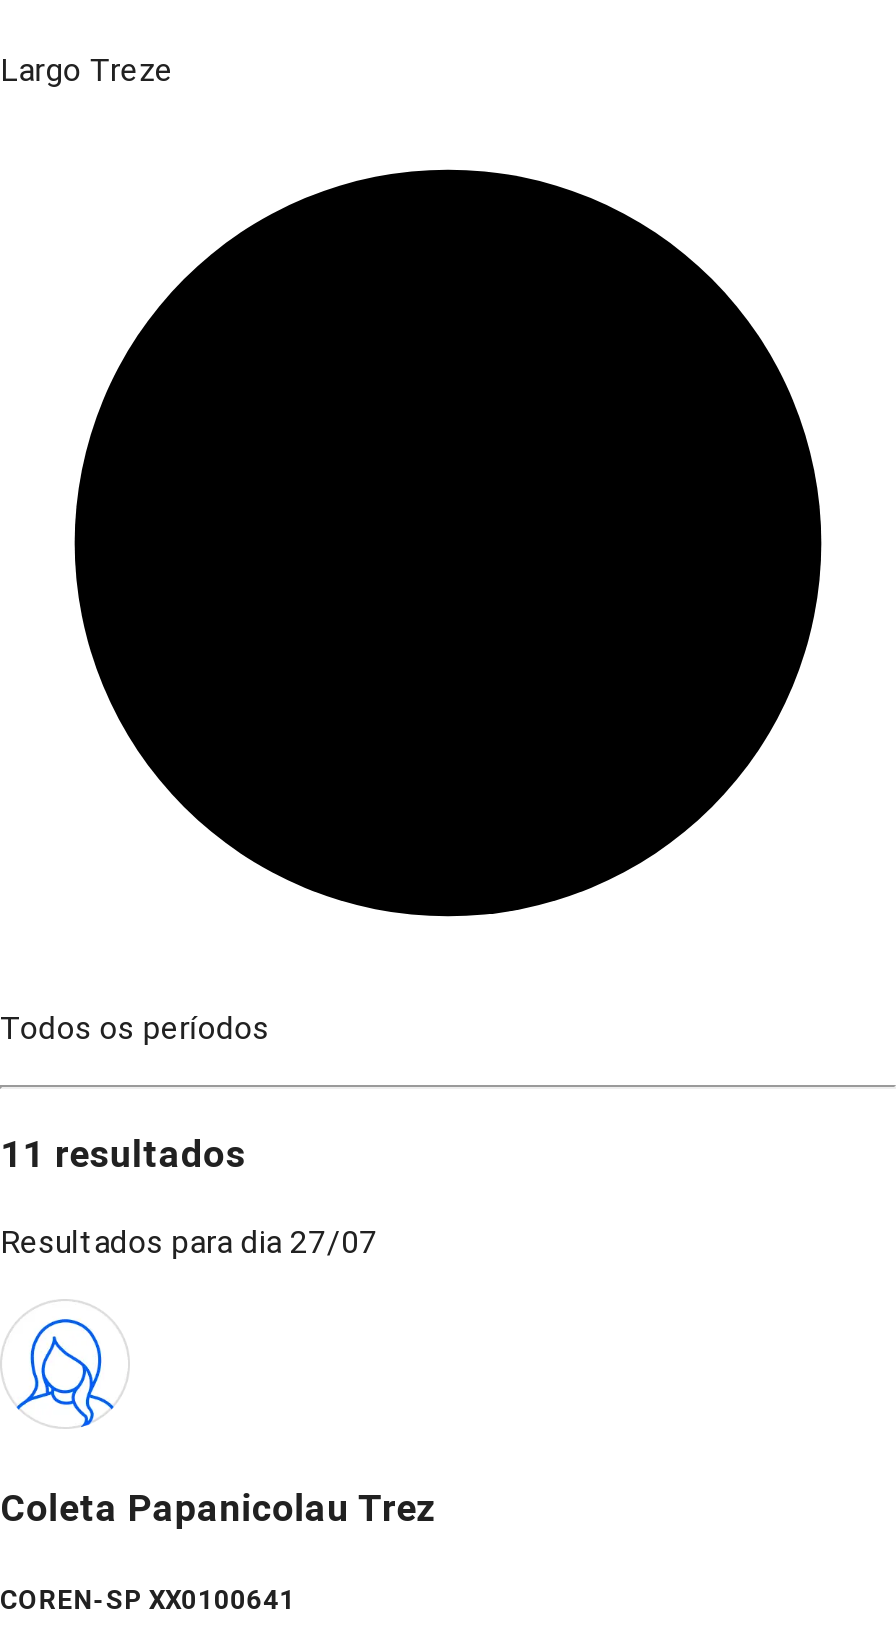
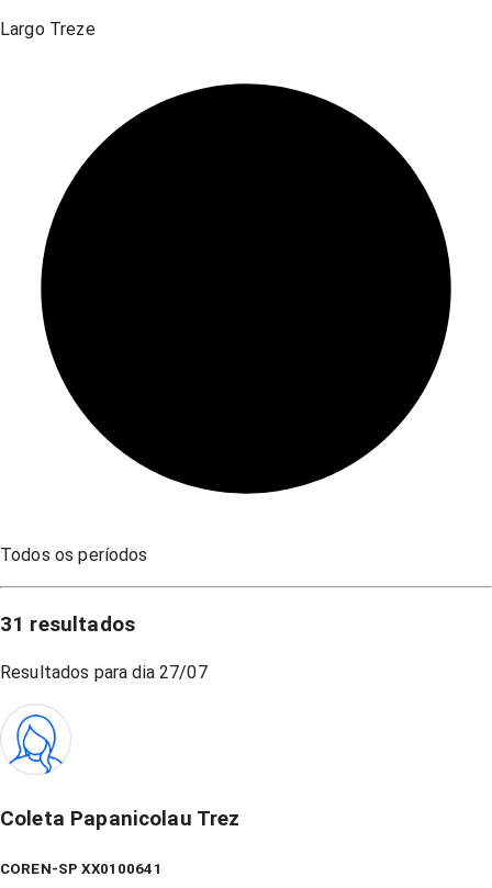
- 11 resultados
+ 31 resultados
